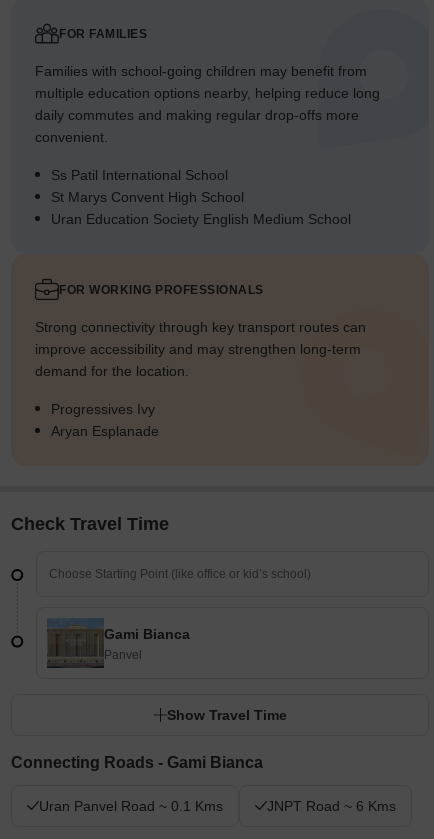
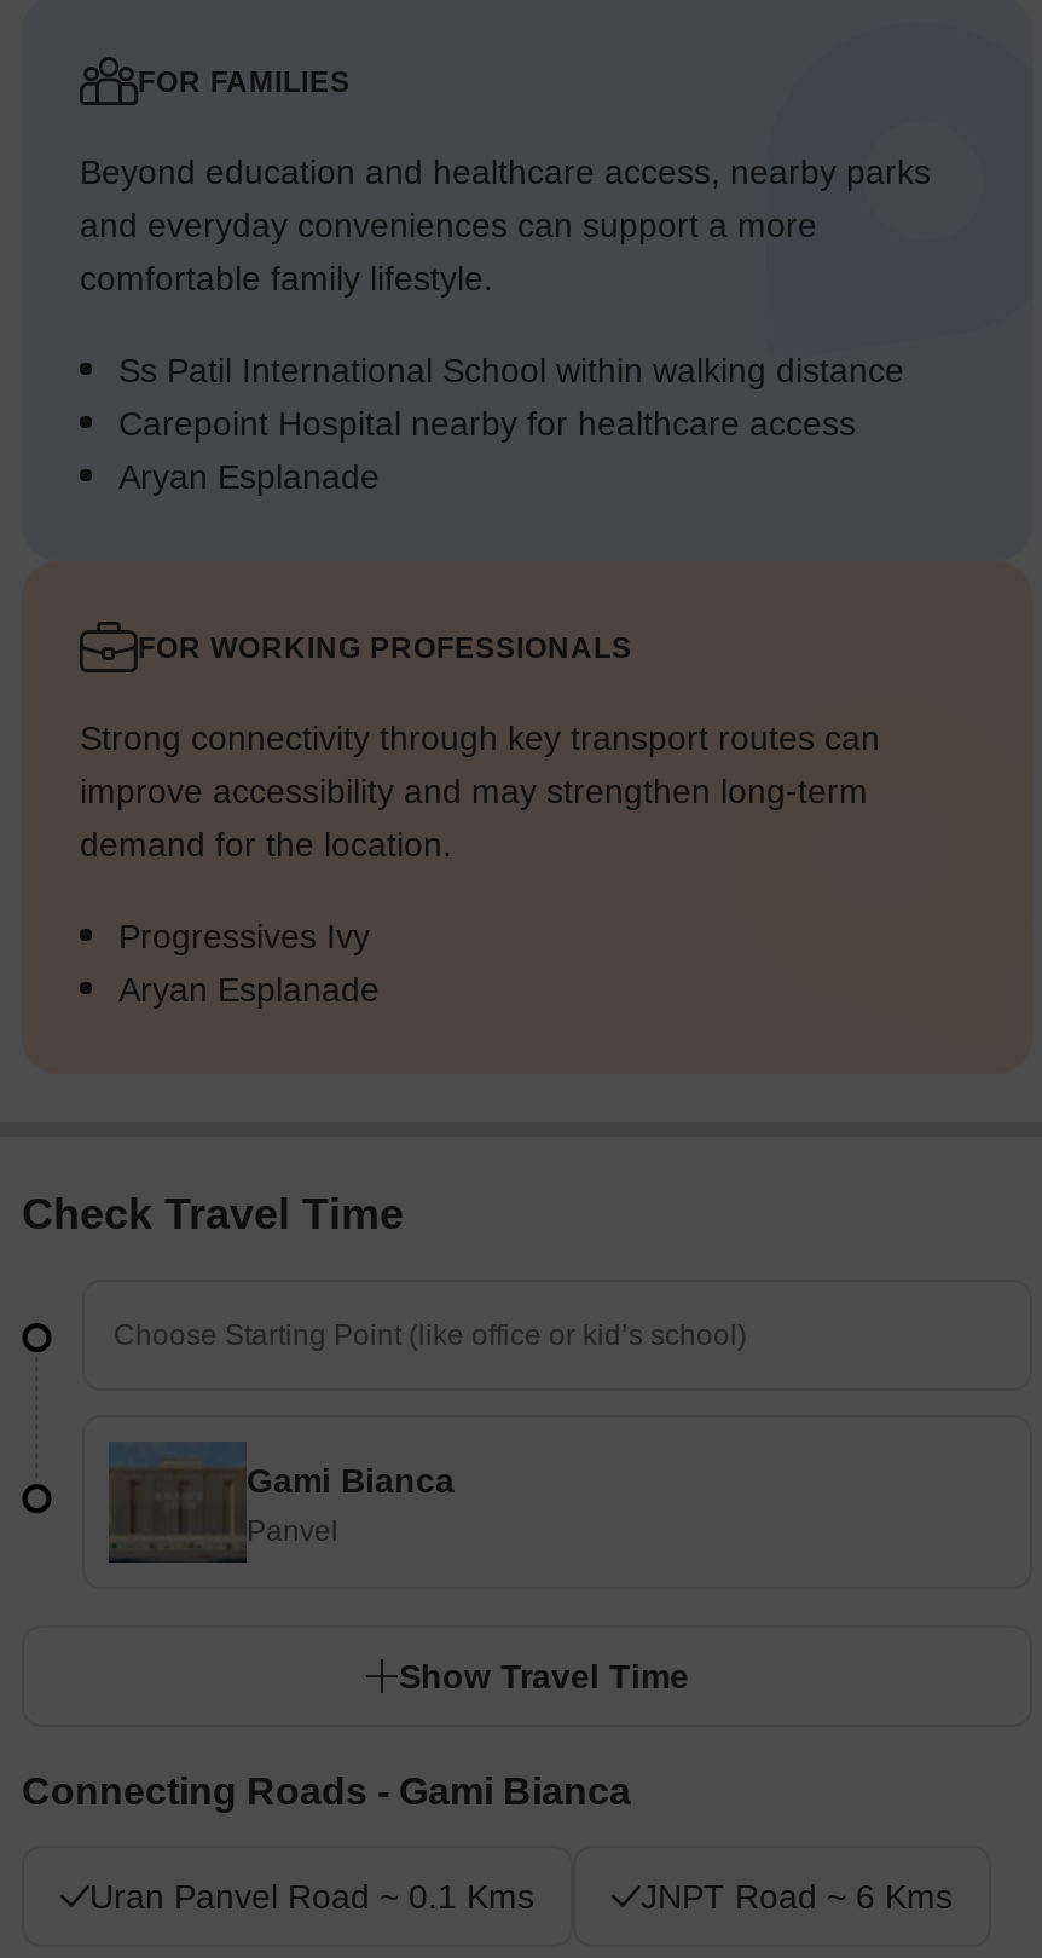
- Families with school-going children may benefit from
- multiple education options nearby, helping reduce long
- daily commutes and making regular drop-offs more
- convenient.
+ Beyond education and healthcare access, nearby parks
+ and everyday conveniences can support a more
+ comfortable family lifestyle.

- Ss Patil International School
- St Marys Convent High School
- Uran Education Society English Medium School
+ Ss Patil International School within walking distance
+ Carepoint Hospital nearby for healthcare access
+ Aryan Esplanade
